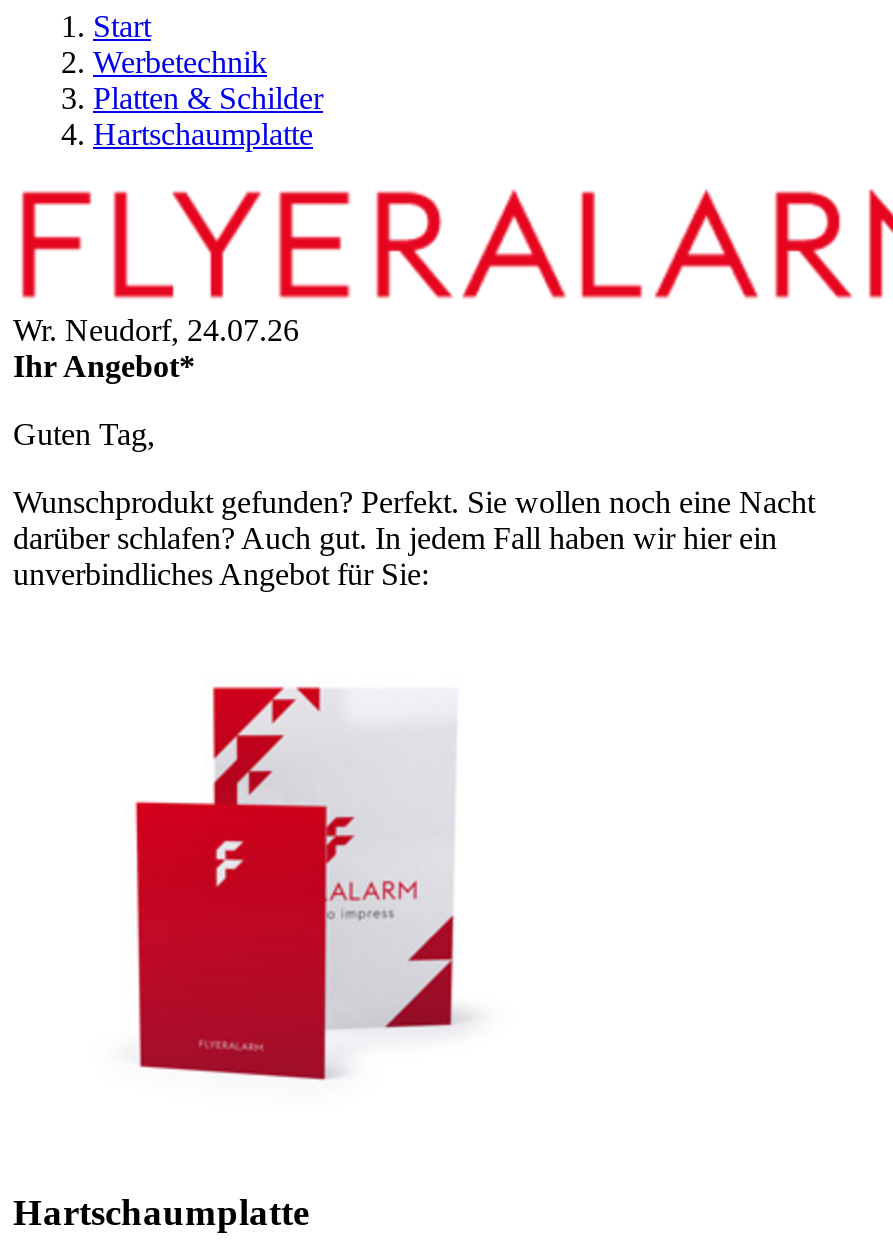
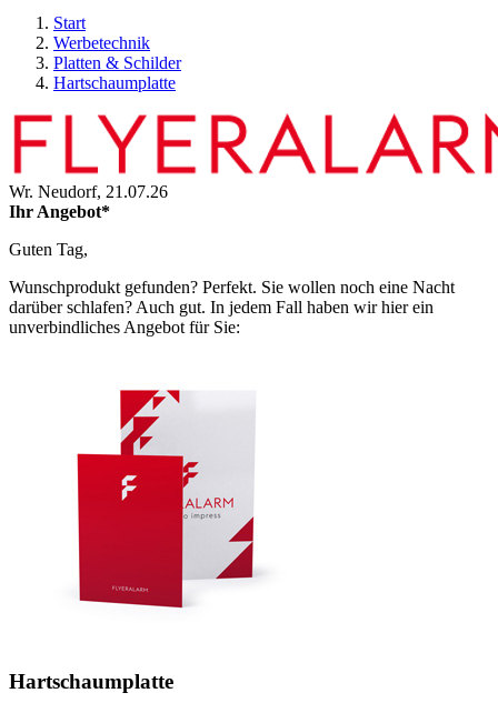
- Wr. Neudorf, 24.07.26
+ Wr. Neudorf, 21.07.26
